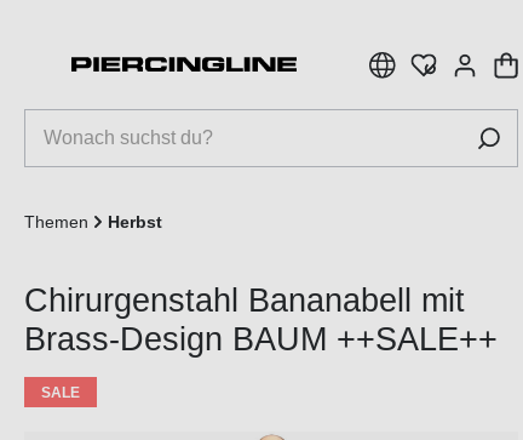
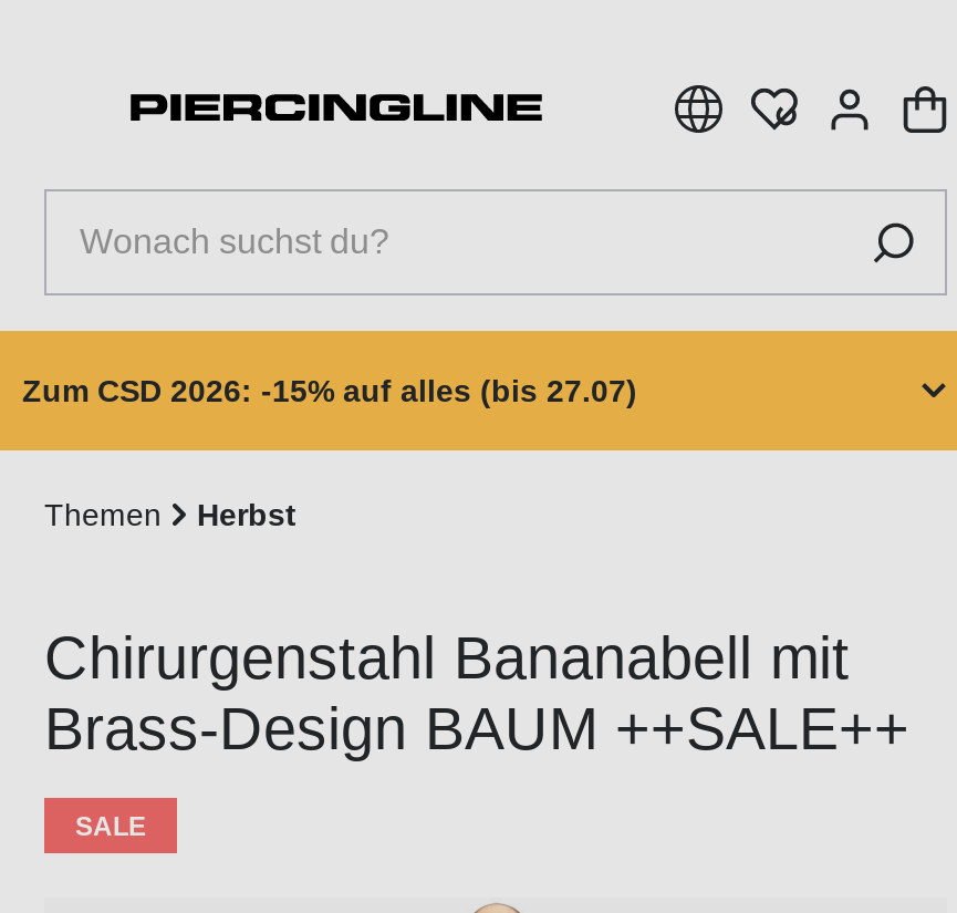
+ Zum CSD 2026: -15% auf alles (bis 27.07)
